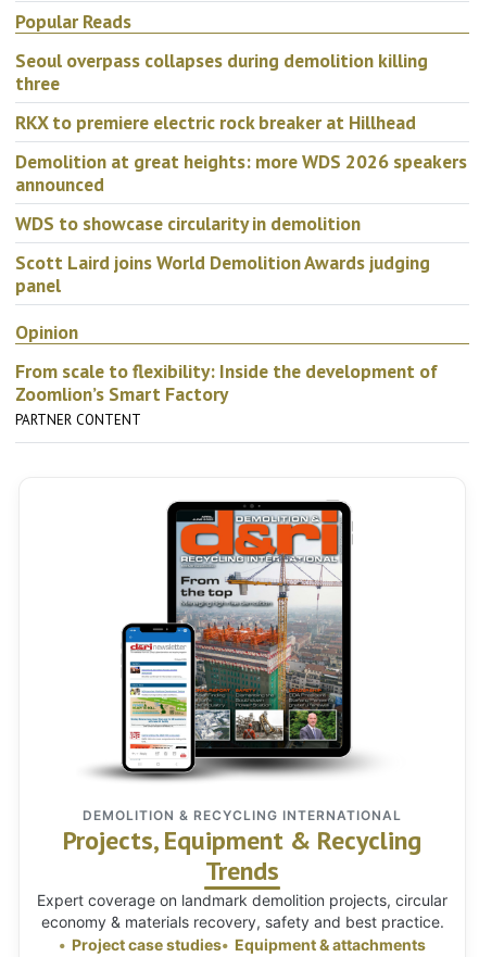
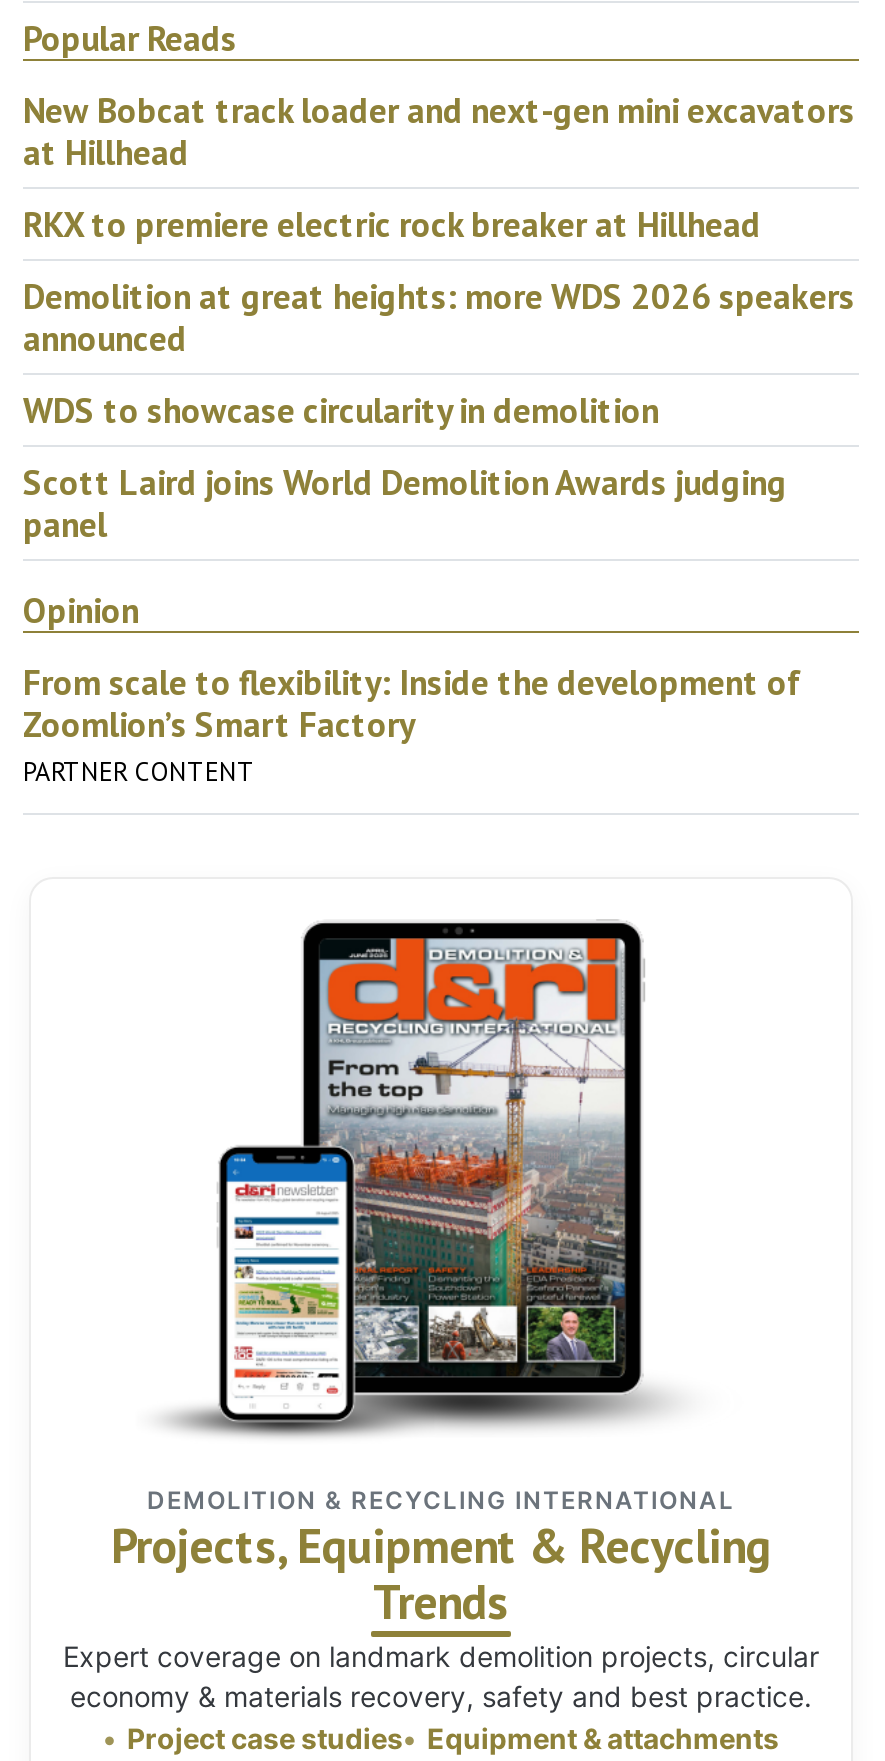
- Seoul overpass collapses during demolition killing
- three
+ New Bobcat track loader and next-gen mini excavators
+ at Hillhead
